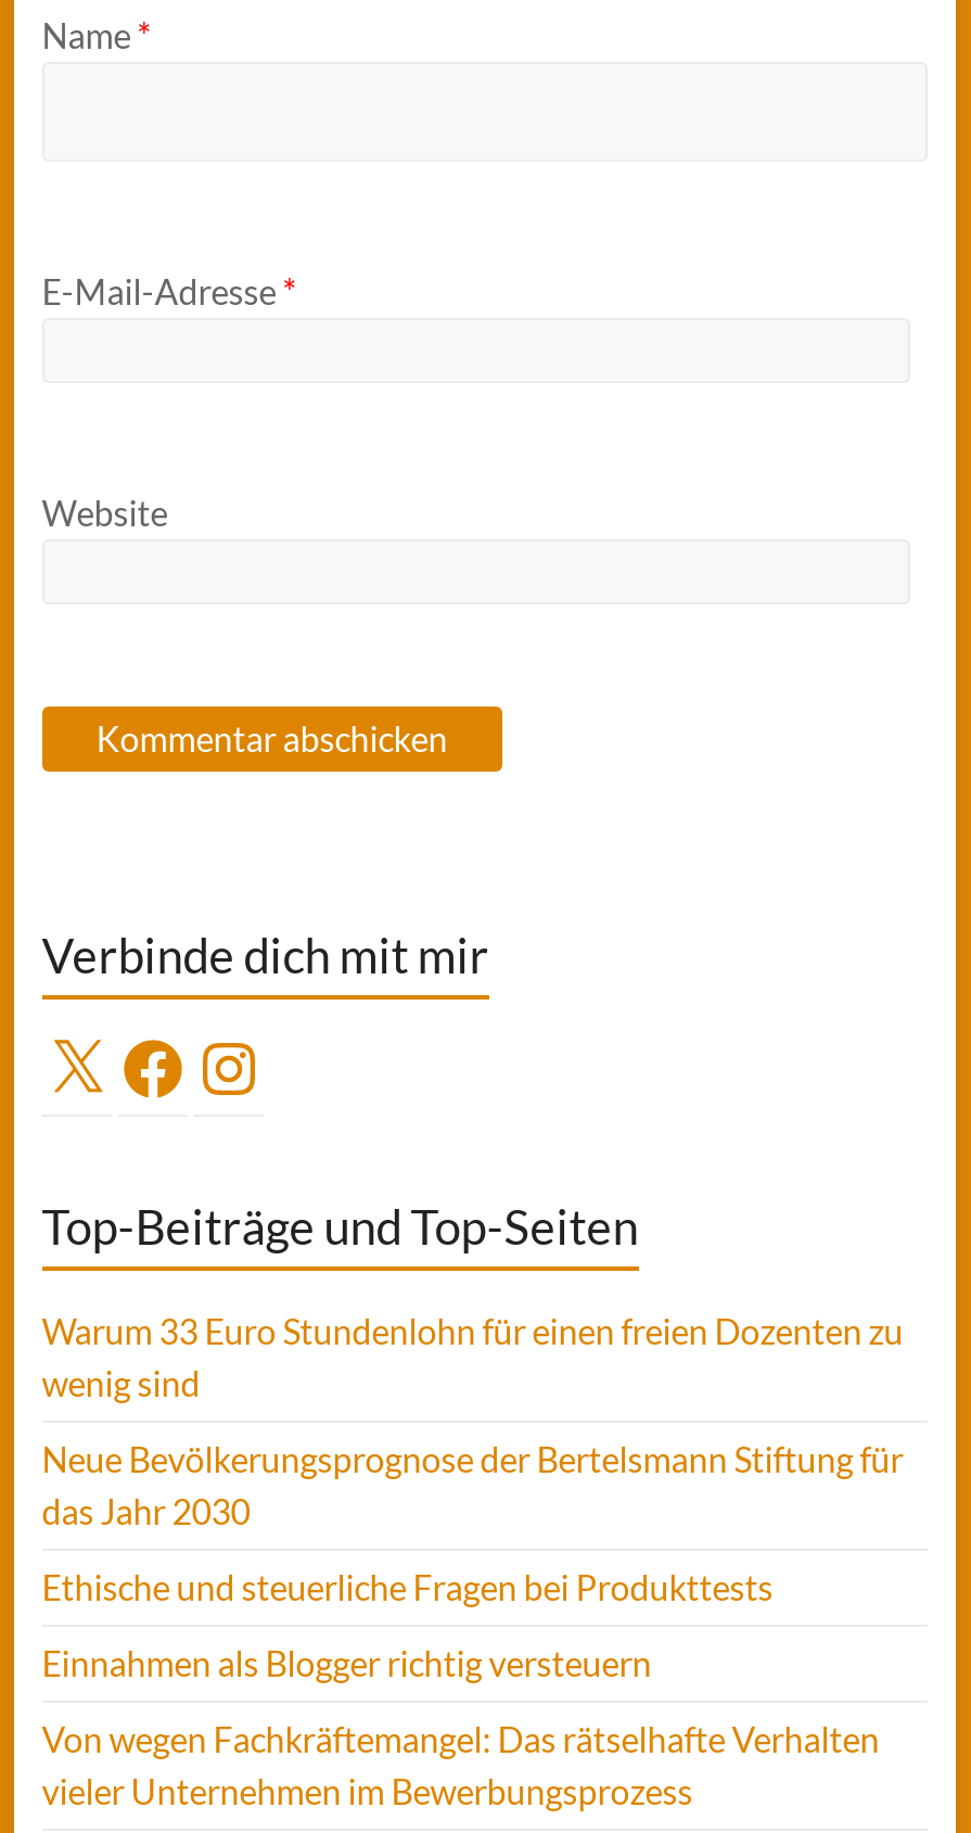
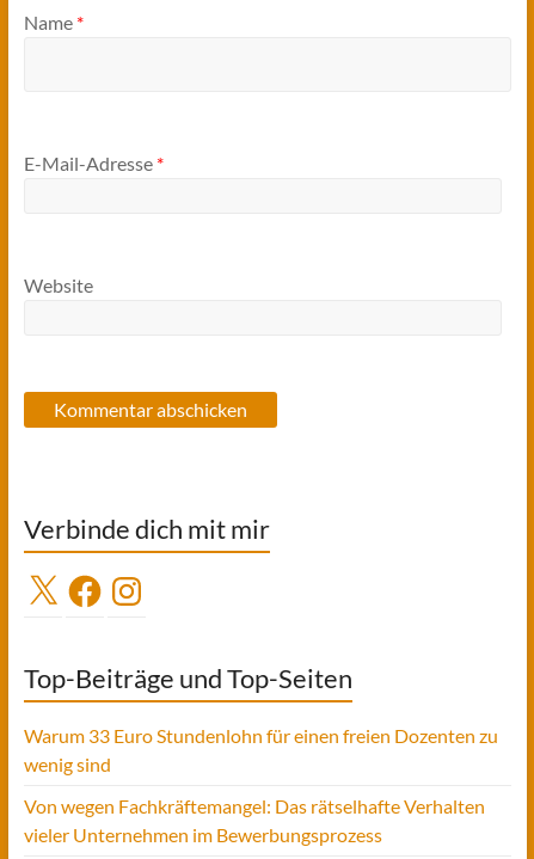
- Neue Bevölkerungsprognose der Bertelsmann Stiftung für
- das Jahr 2030
- Ethische und steuerliche Fragen bei Produkttests
- Einnahmen als Blogger richtig versteuern
